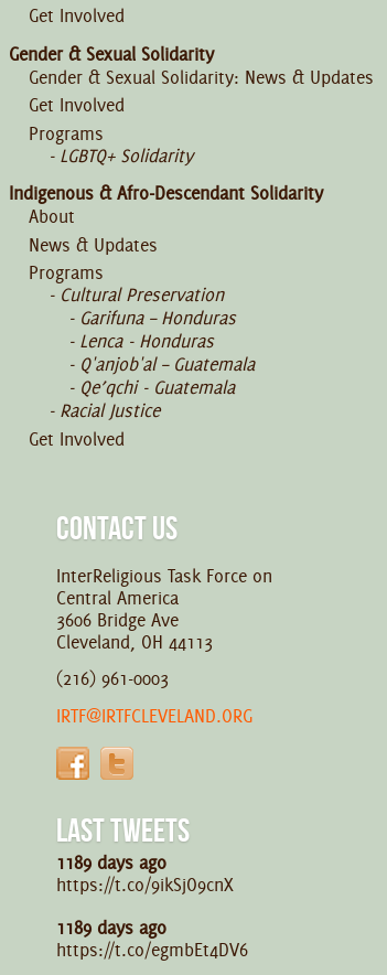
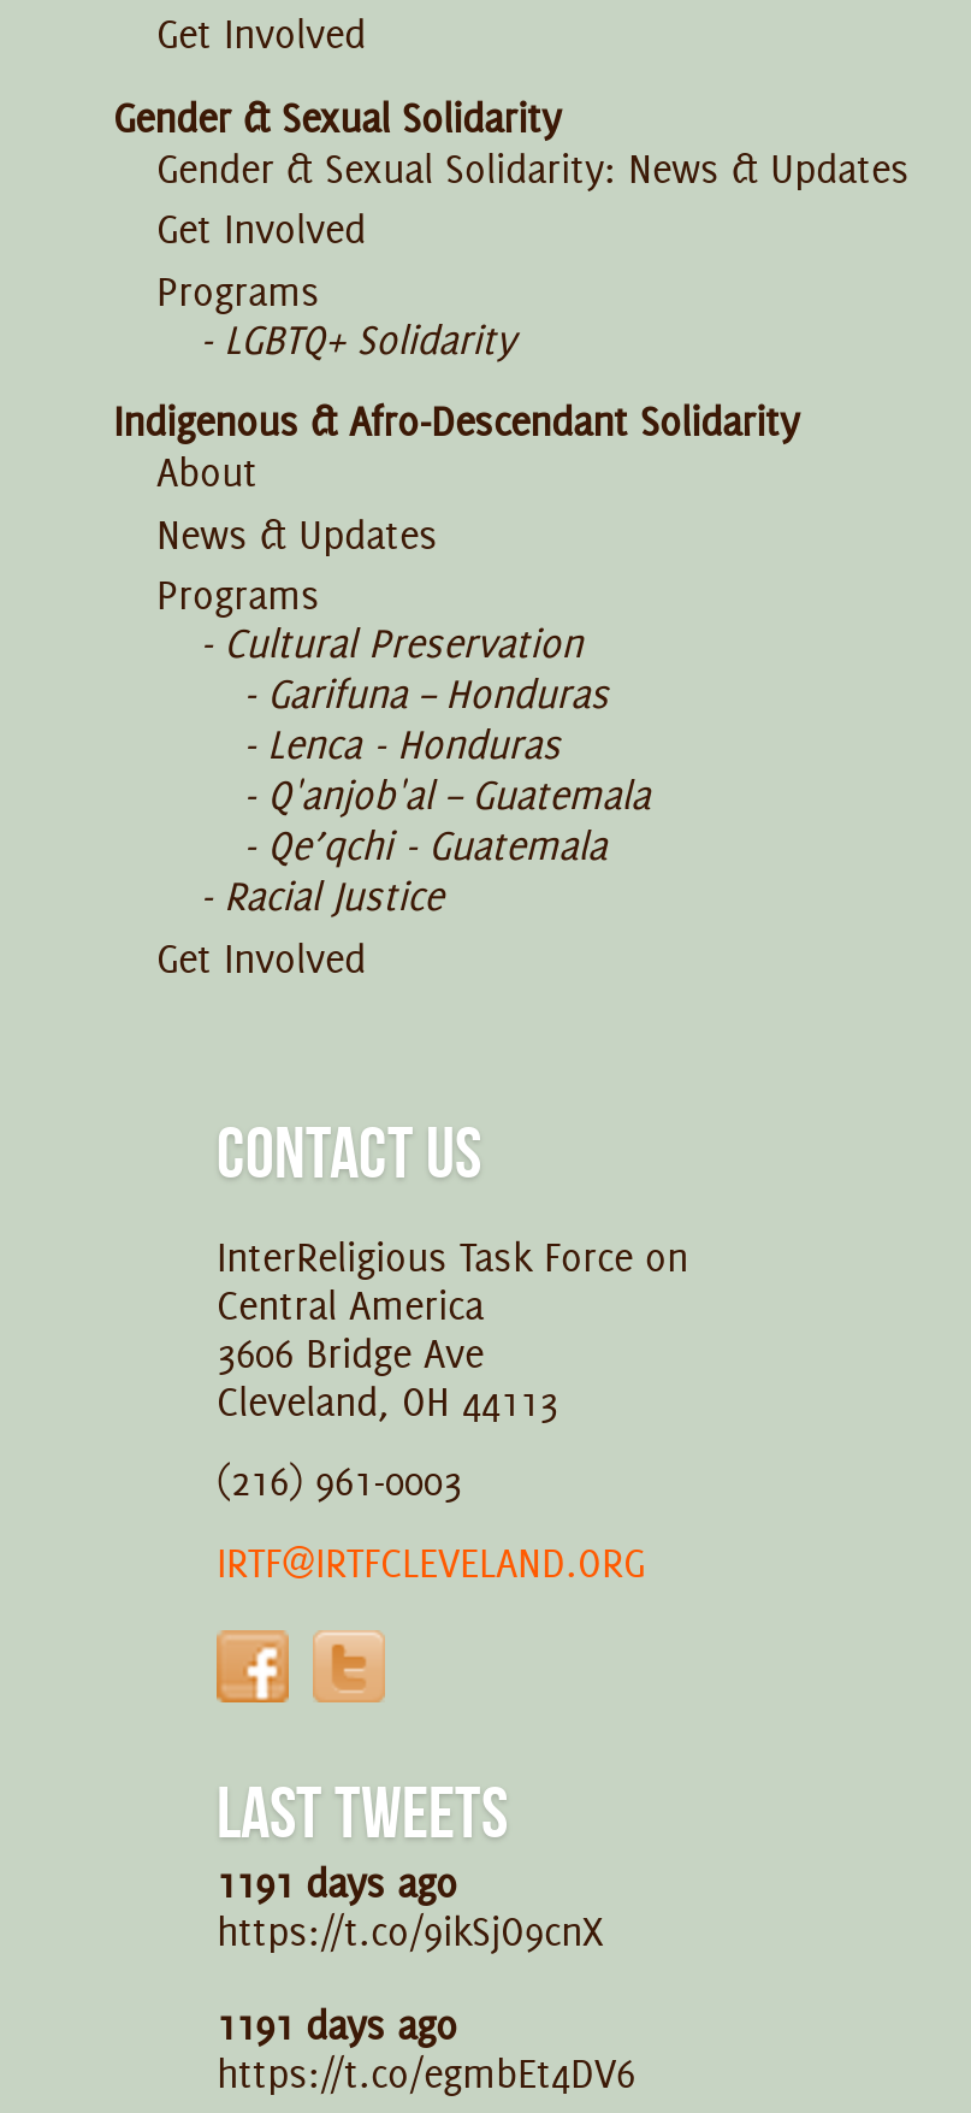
- 1189 days ago
+ 1191 days ago

- 1189 days ago
+ 1191 days ago
